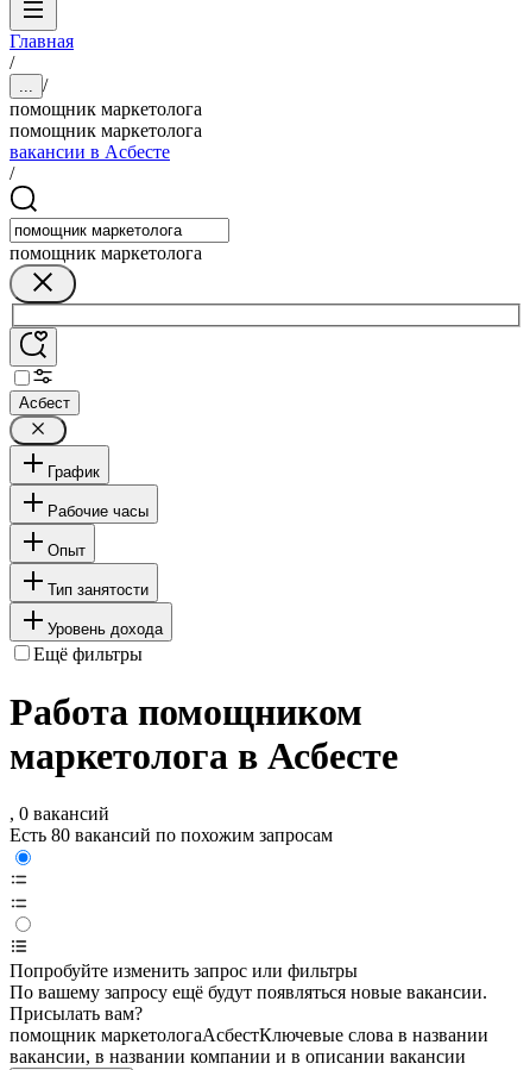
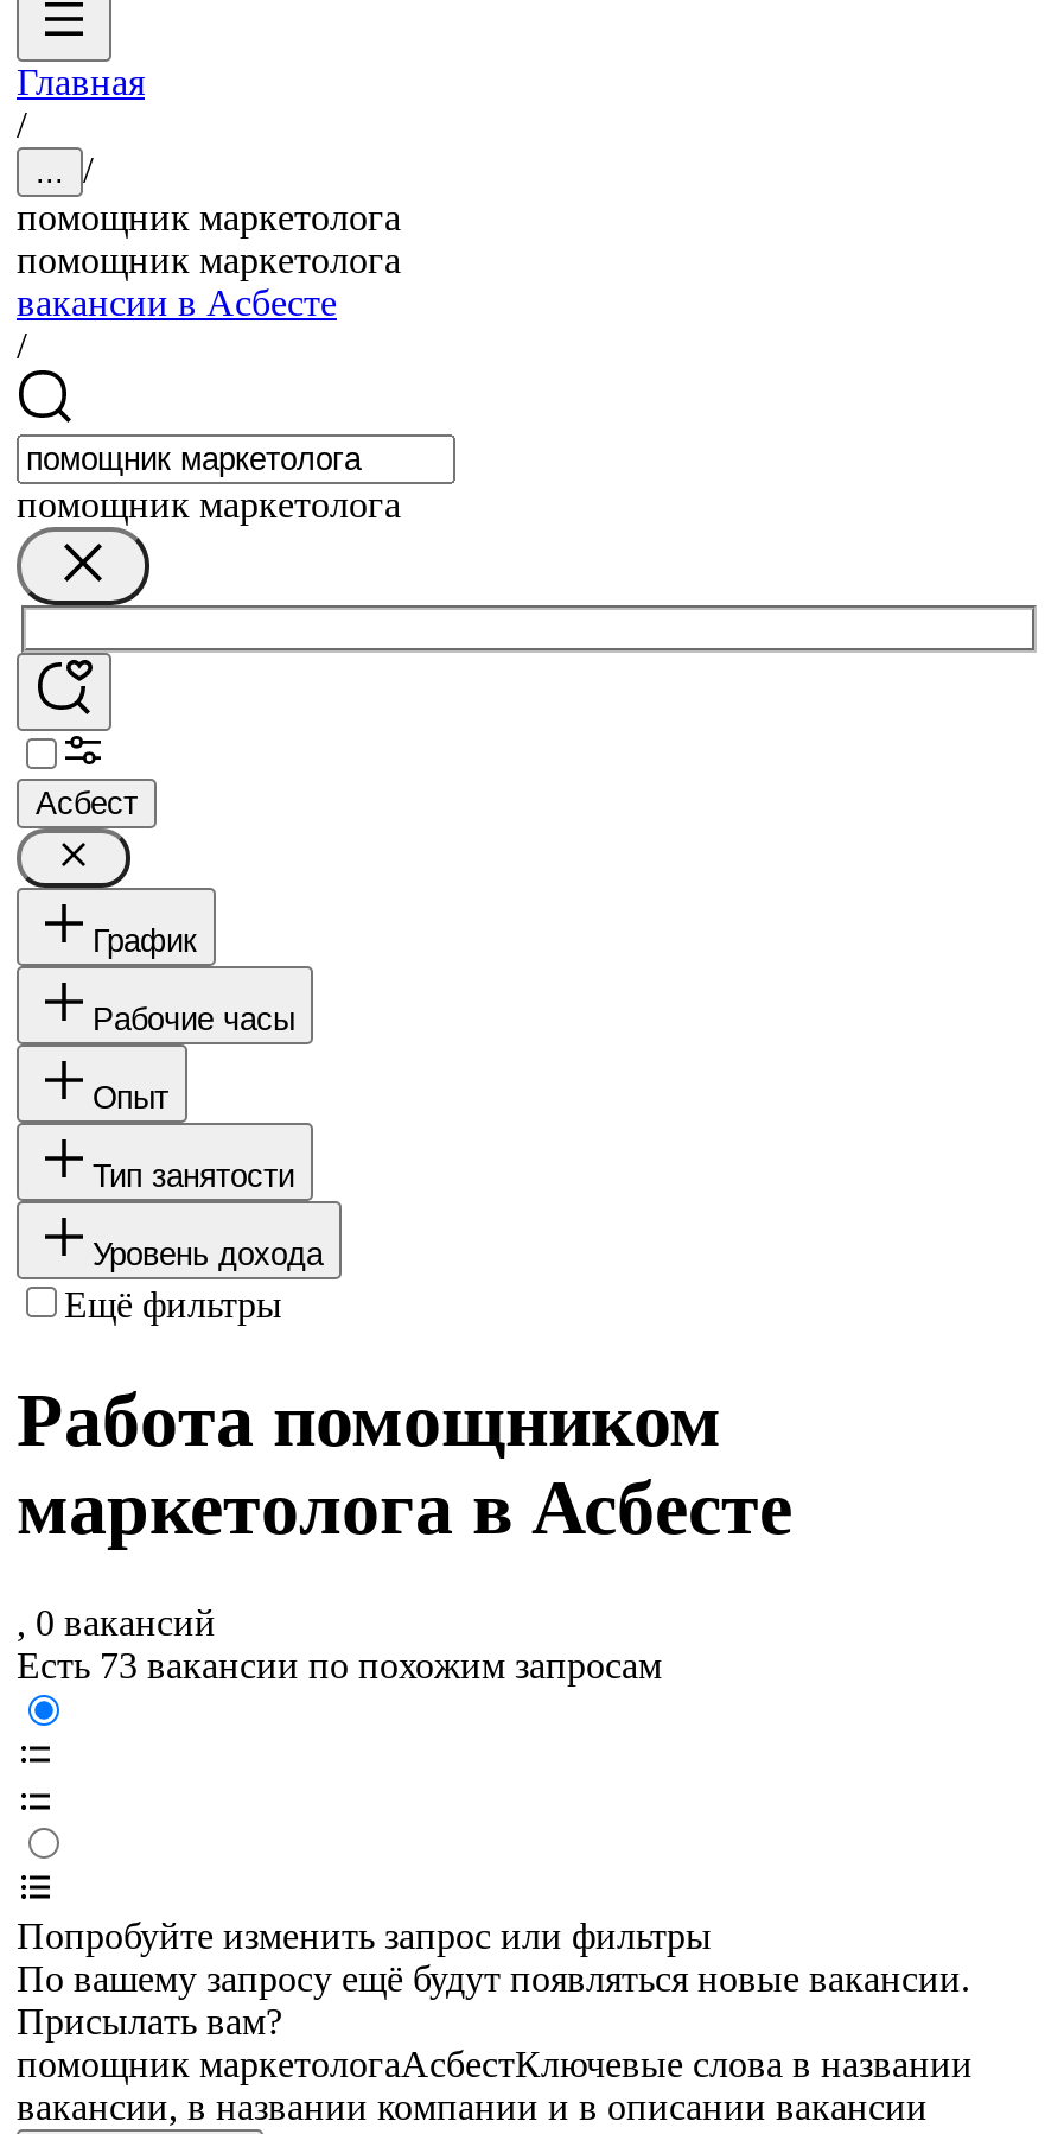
- Есть 80 вакансий по похожим запросам
+ Есть 73 вакансии по похожим запросам
